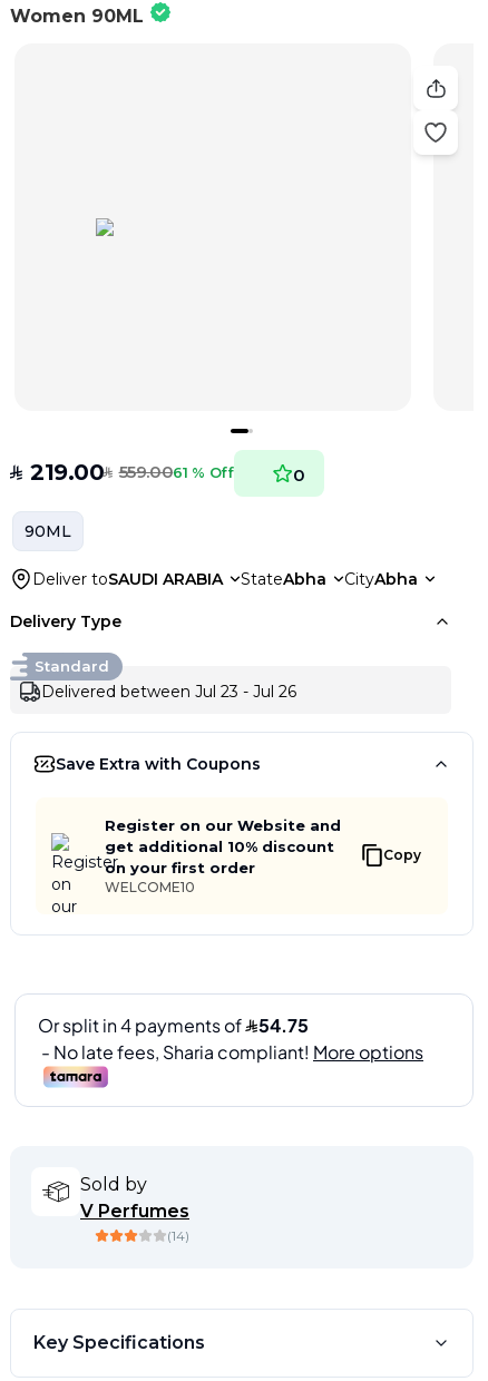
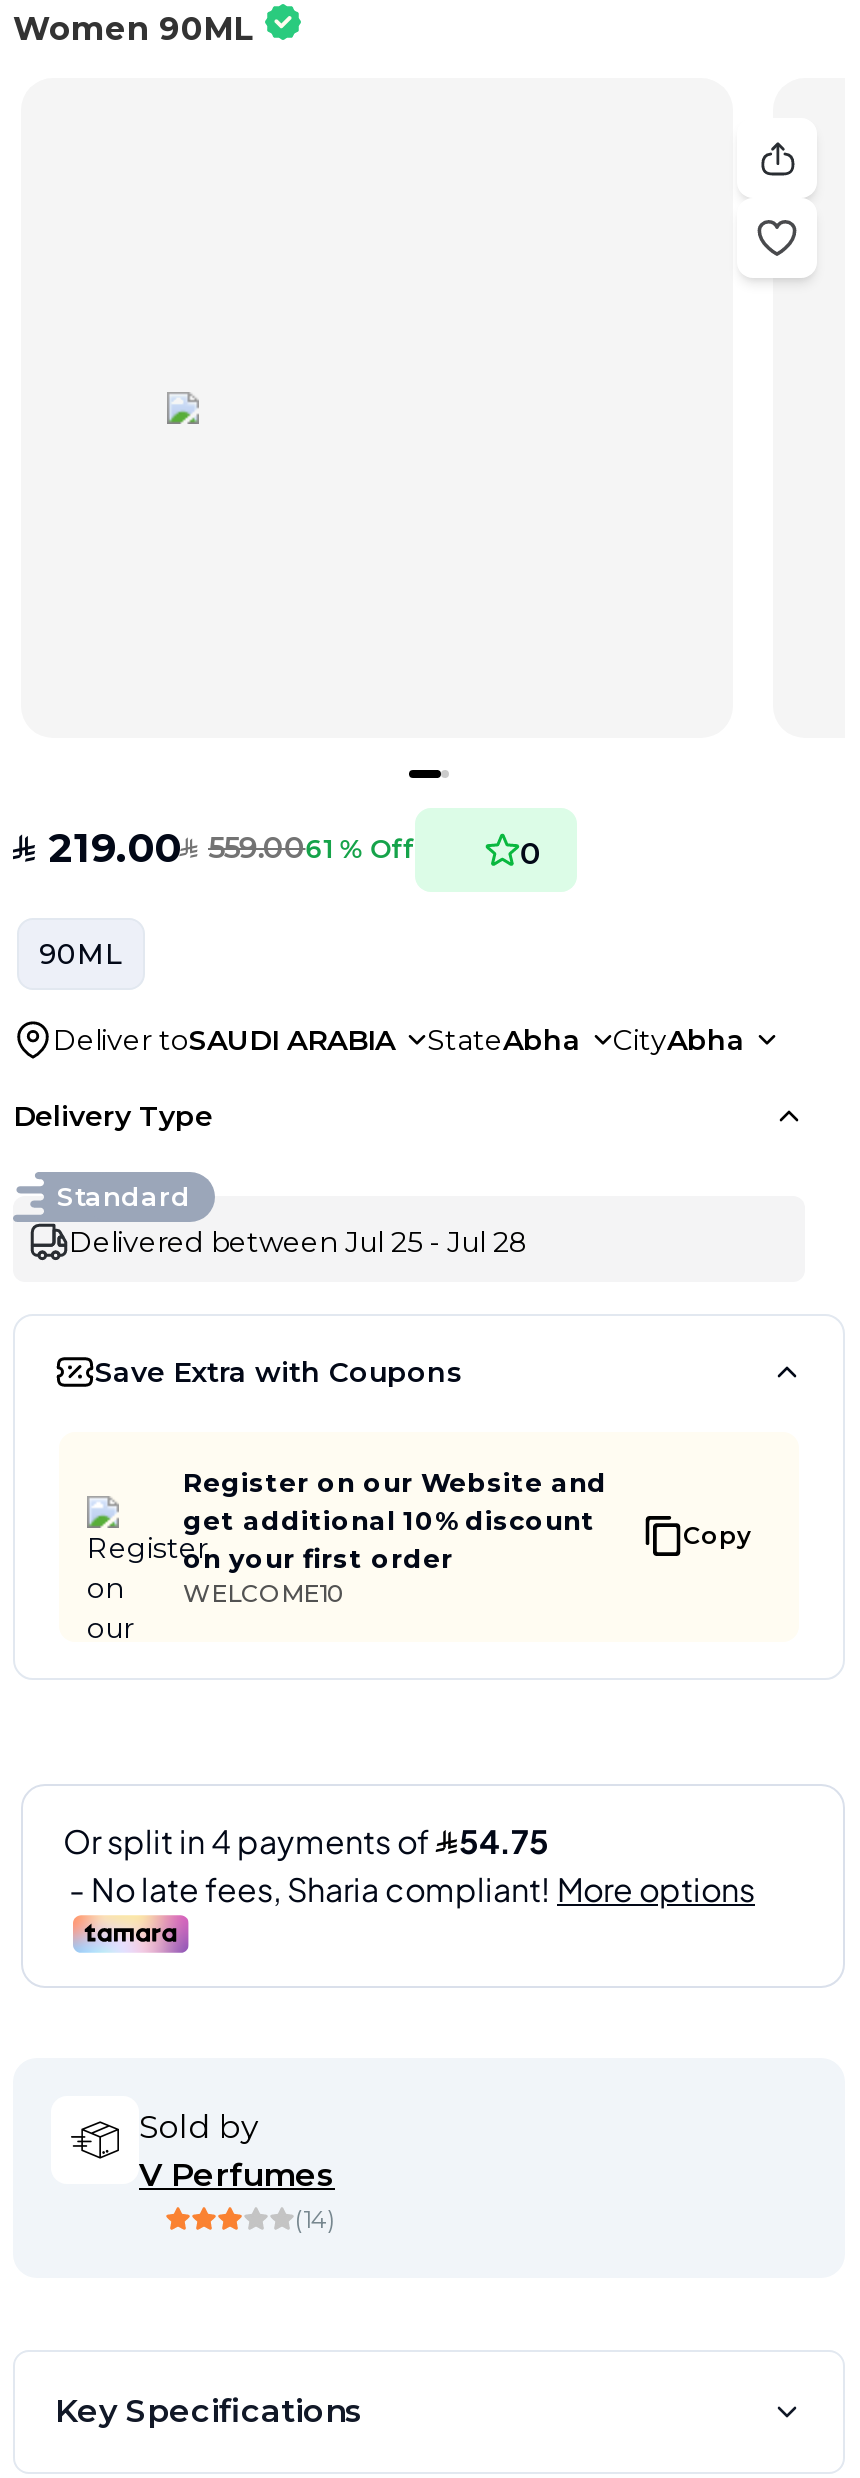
- Delivered between Jul 23 - Jul 26
+ Delivered between Jul 25 - Jul 28
